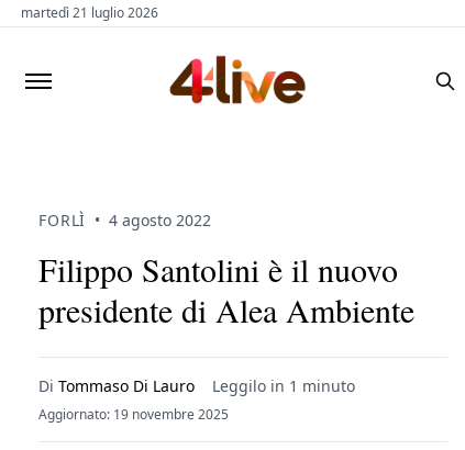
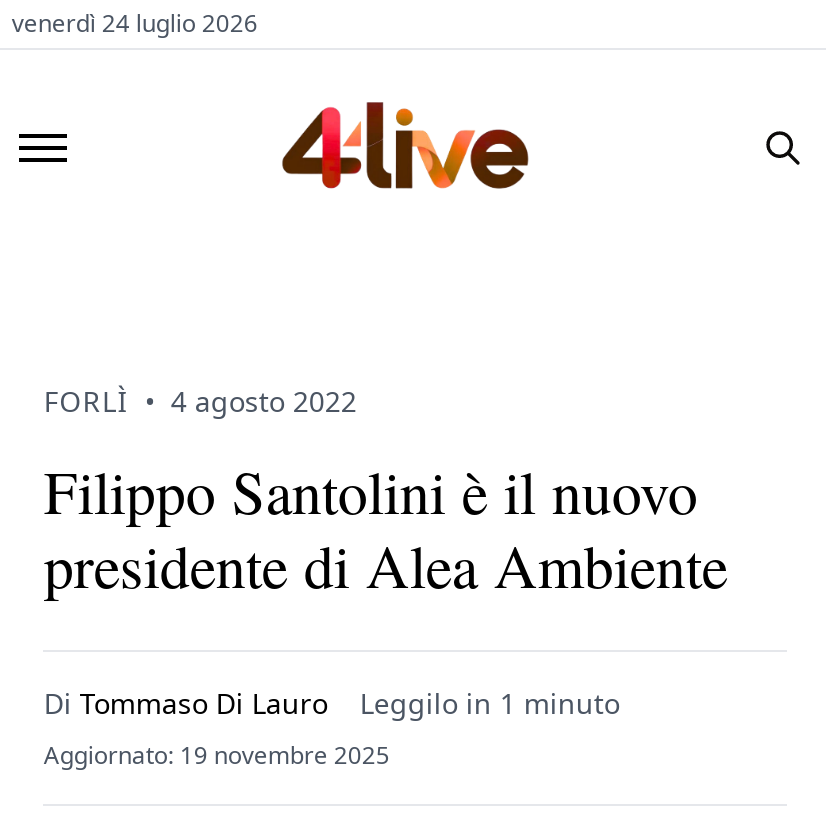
- martedì 21 luglio 2026
+ venerdì 24 luglio 2026
